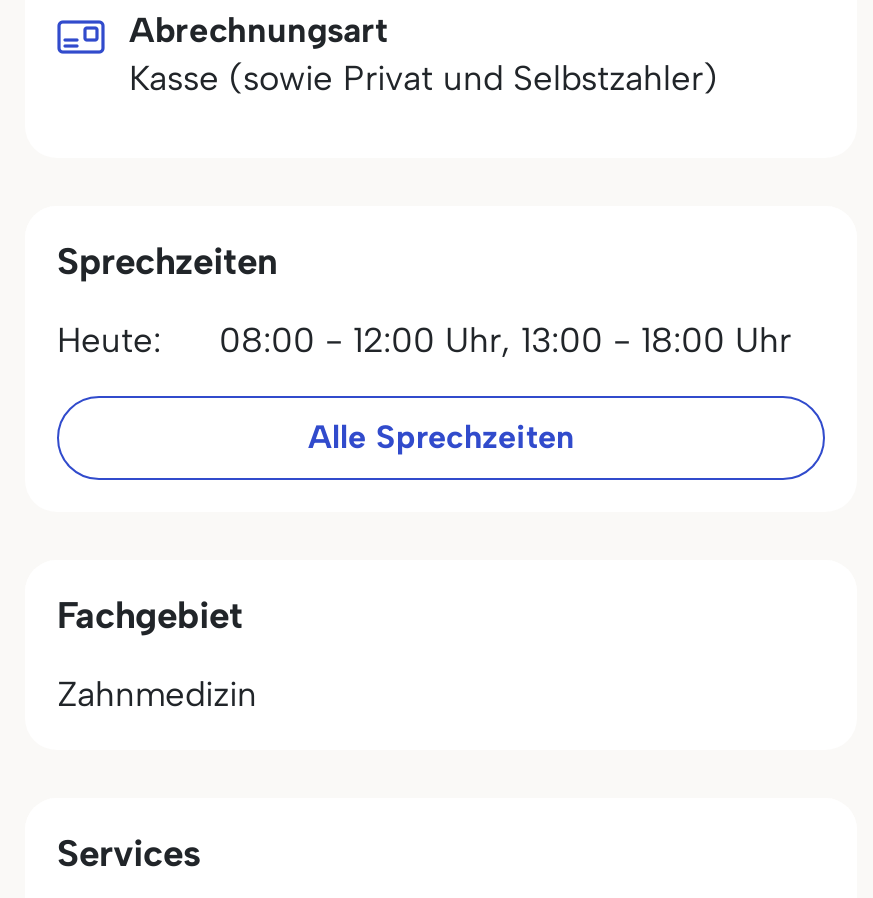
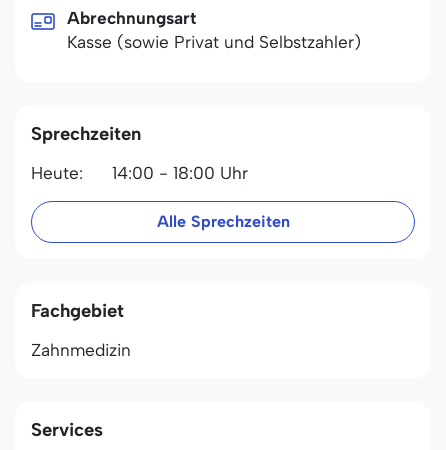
- Heute: 08:00 - 12:00 Uhr, 13:00 - 18:00 Uhr
+ Heute: 14:00 - 18:00 Uhr
